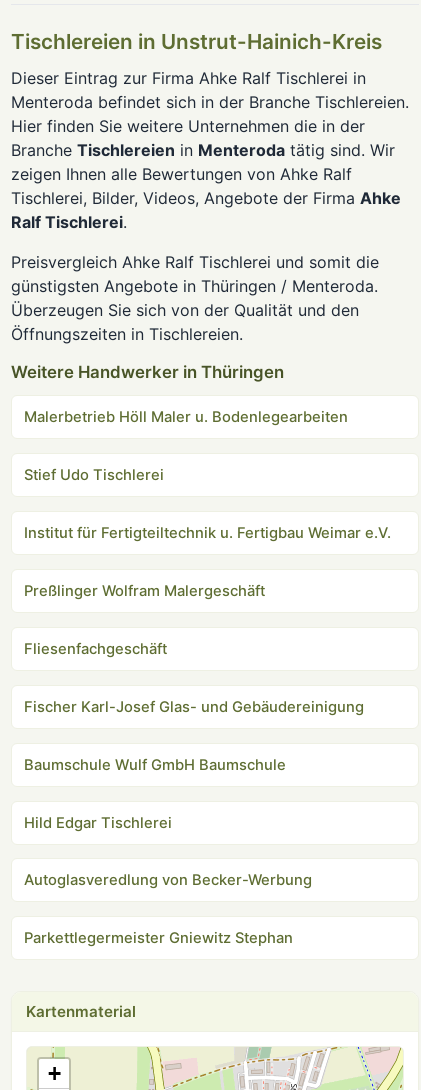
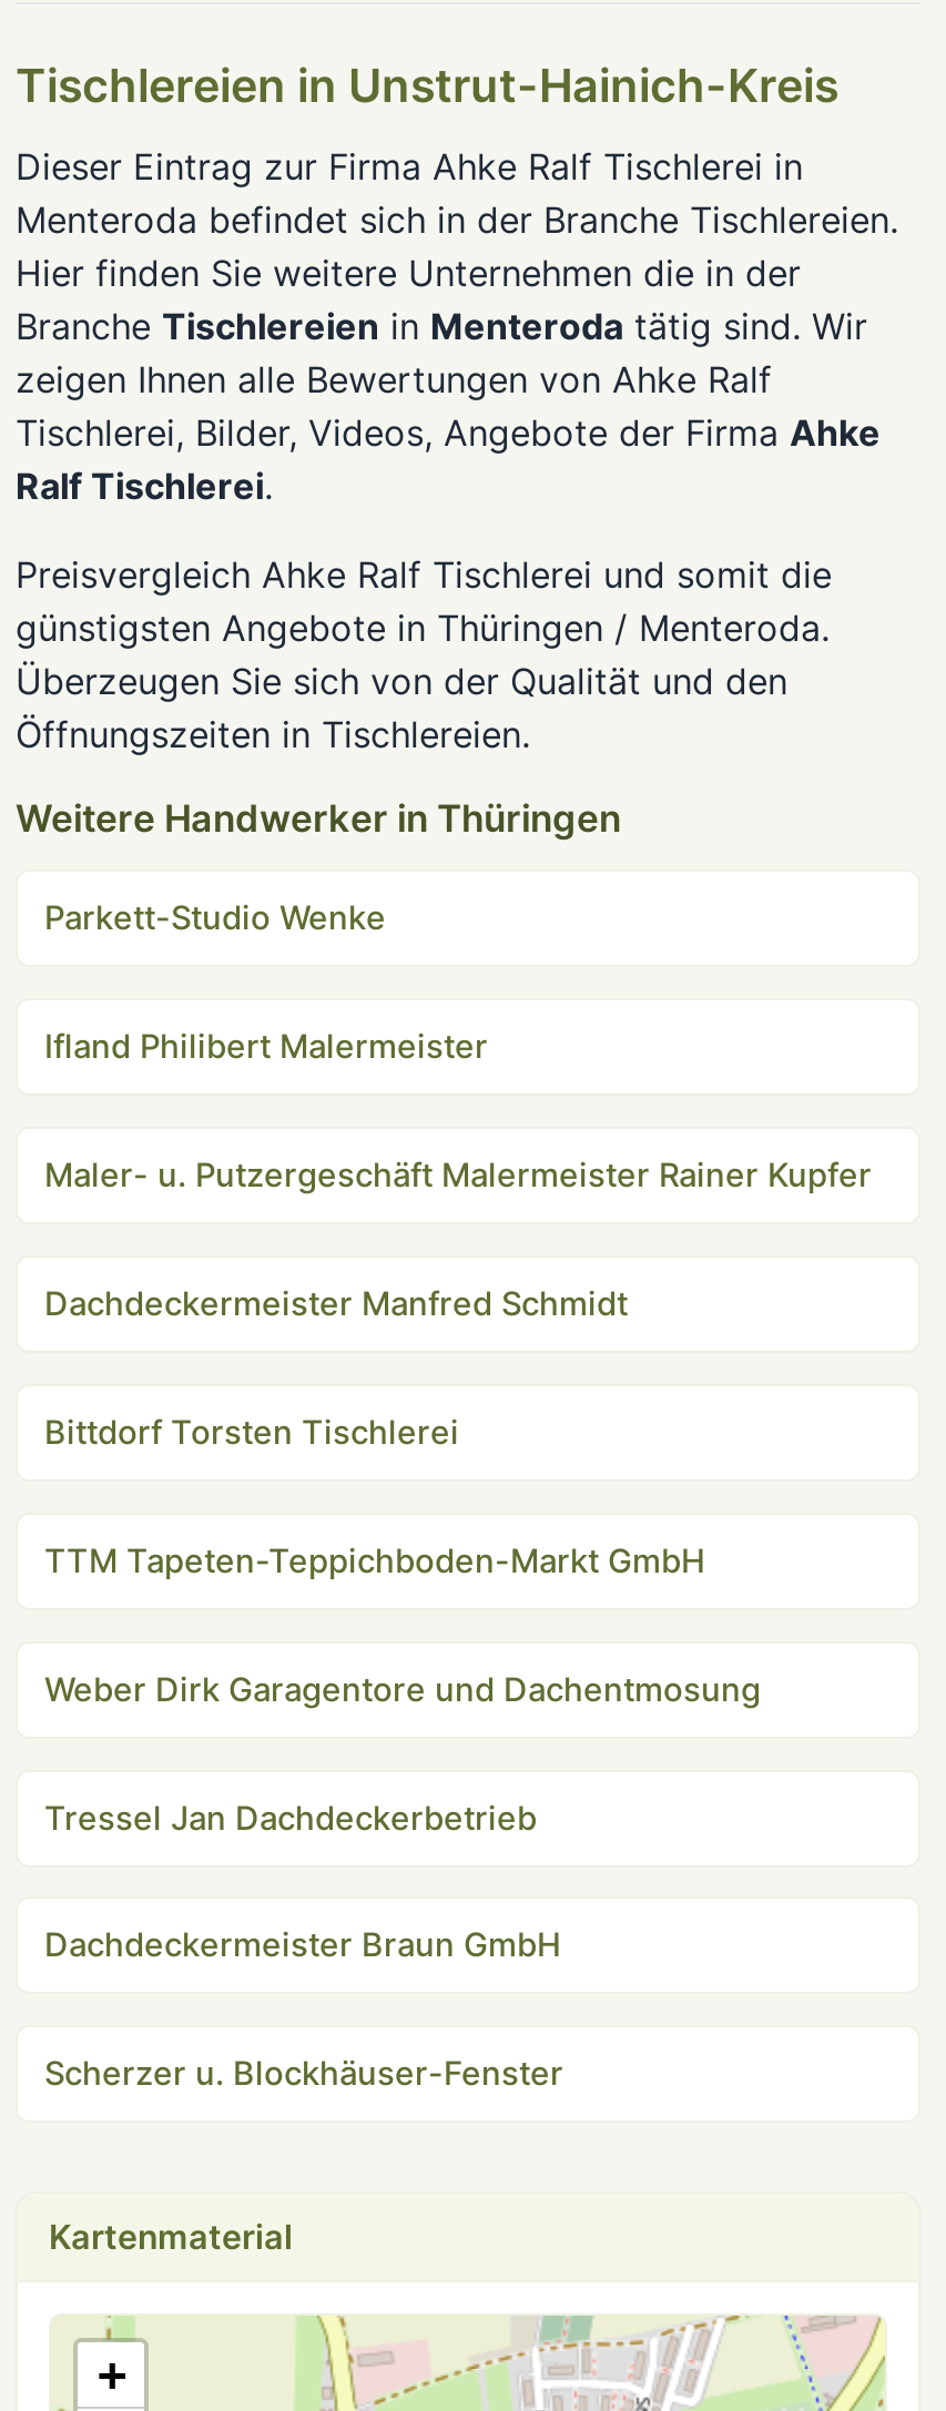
- Malerbetrieb Höll Maler u. Bodenlegearbeiten
+ Parkett-Studio Wenke

- Stief Udo Tischlerei
+ Ifland Philibert Malermeister

- Institut für Fertigteiltechnik u. Fertigbau Weimar e.V.
+ Maler- u. Putzergeschäft Malermeister Rainer Kupfer

- Preßlinger Wolfram Malergeschäft
+ Dachdeckermeister Manfred Schmidt

- Fliesenfachgeschäft
+ Bittdorf Torsten Tischlerei

- Fischer Karl-Josef Glas- und Gebäudereinigung
+ TTM Tapeten-Teppichboden-Markt GmbH

- Baumschule Wulf GmbH Baumschule
+ Weber Dirk Garagentore und Dachentmosung

- Hild Edgar Tischlerei
+ Tressel Jan Dachdeckerbetrieb

- Autoglasveredlung von Becker-Werbung
+ Dachdeckermeister Braun GmbH

- Parkettlegermeister Gniewitz Stephan
+ Scherzer u. Blockhäuser-Fenster
